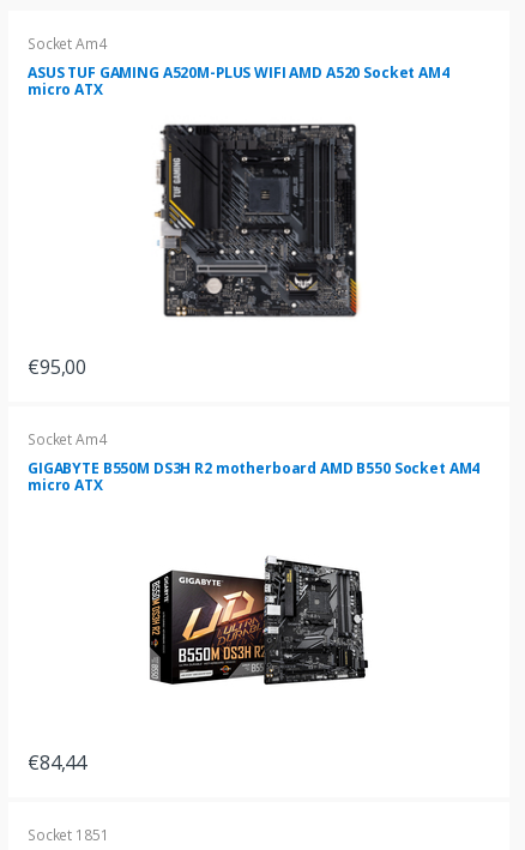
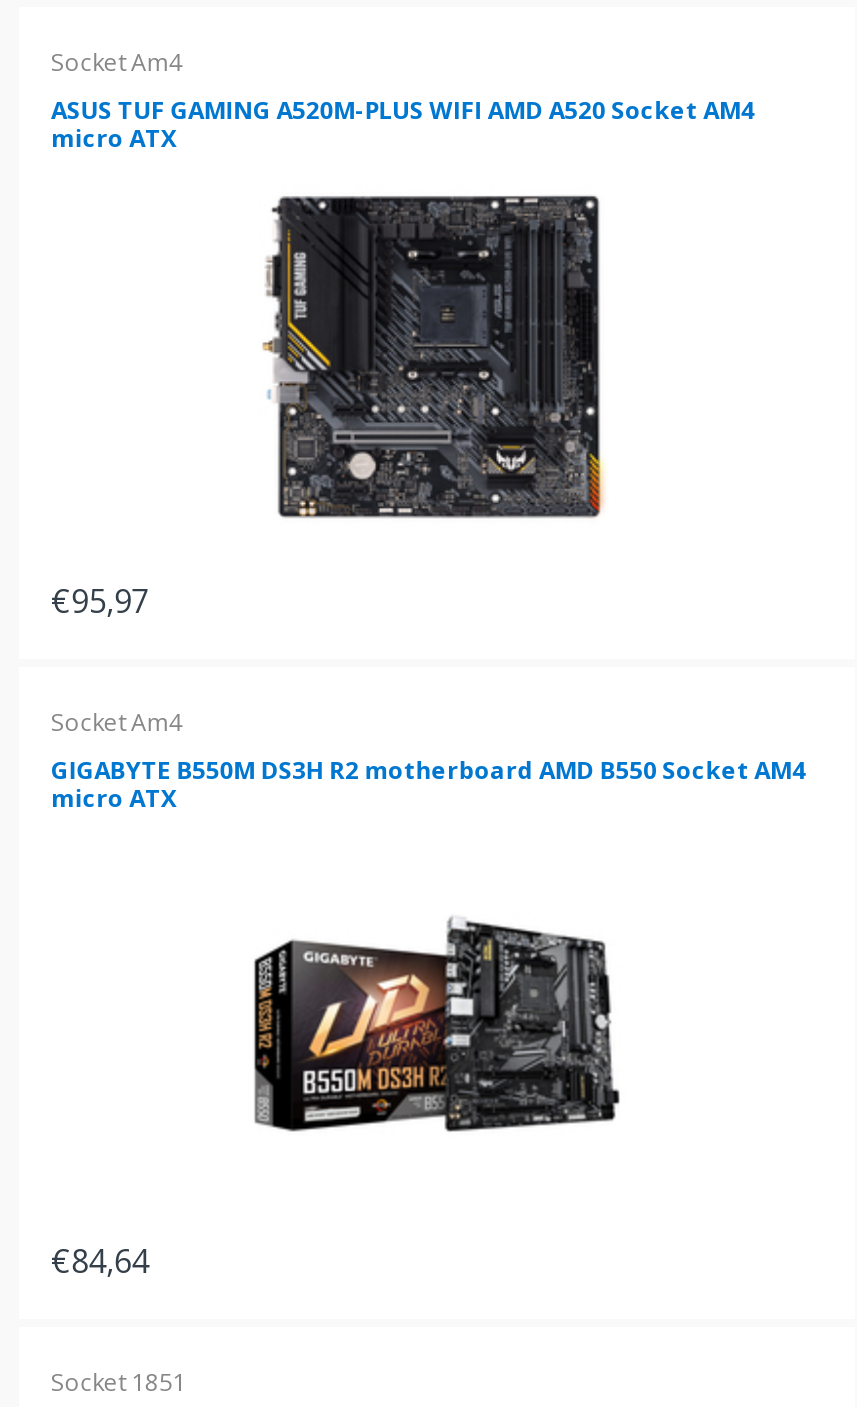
- €95,00
+ €95,97

- €84,44
+ €84,64
